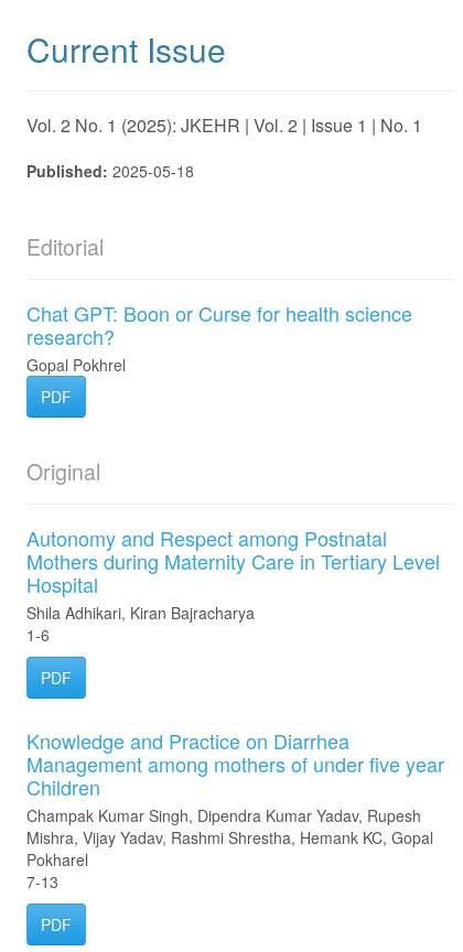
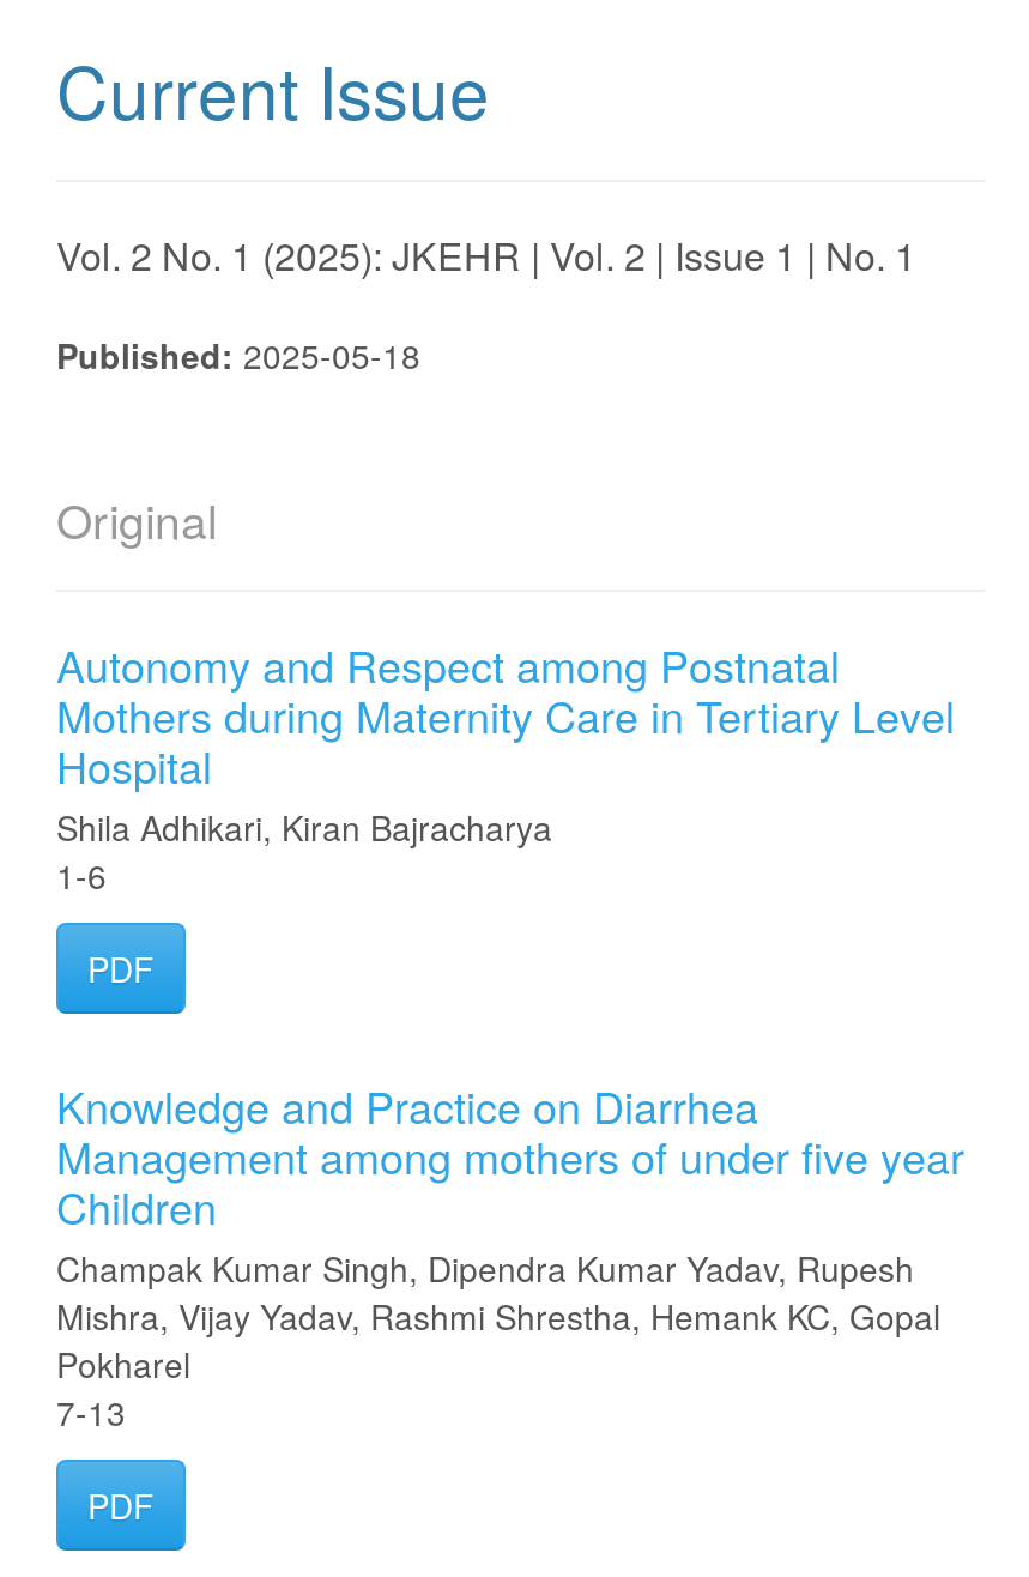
- Editorial
- Chat GPT: Boon or Curse for health science
- research?
- Gopal Pokhrel
- PDF
